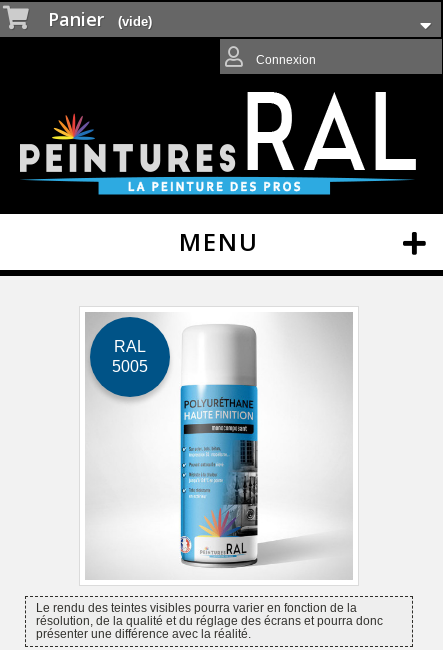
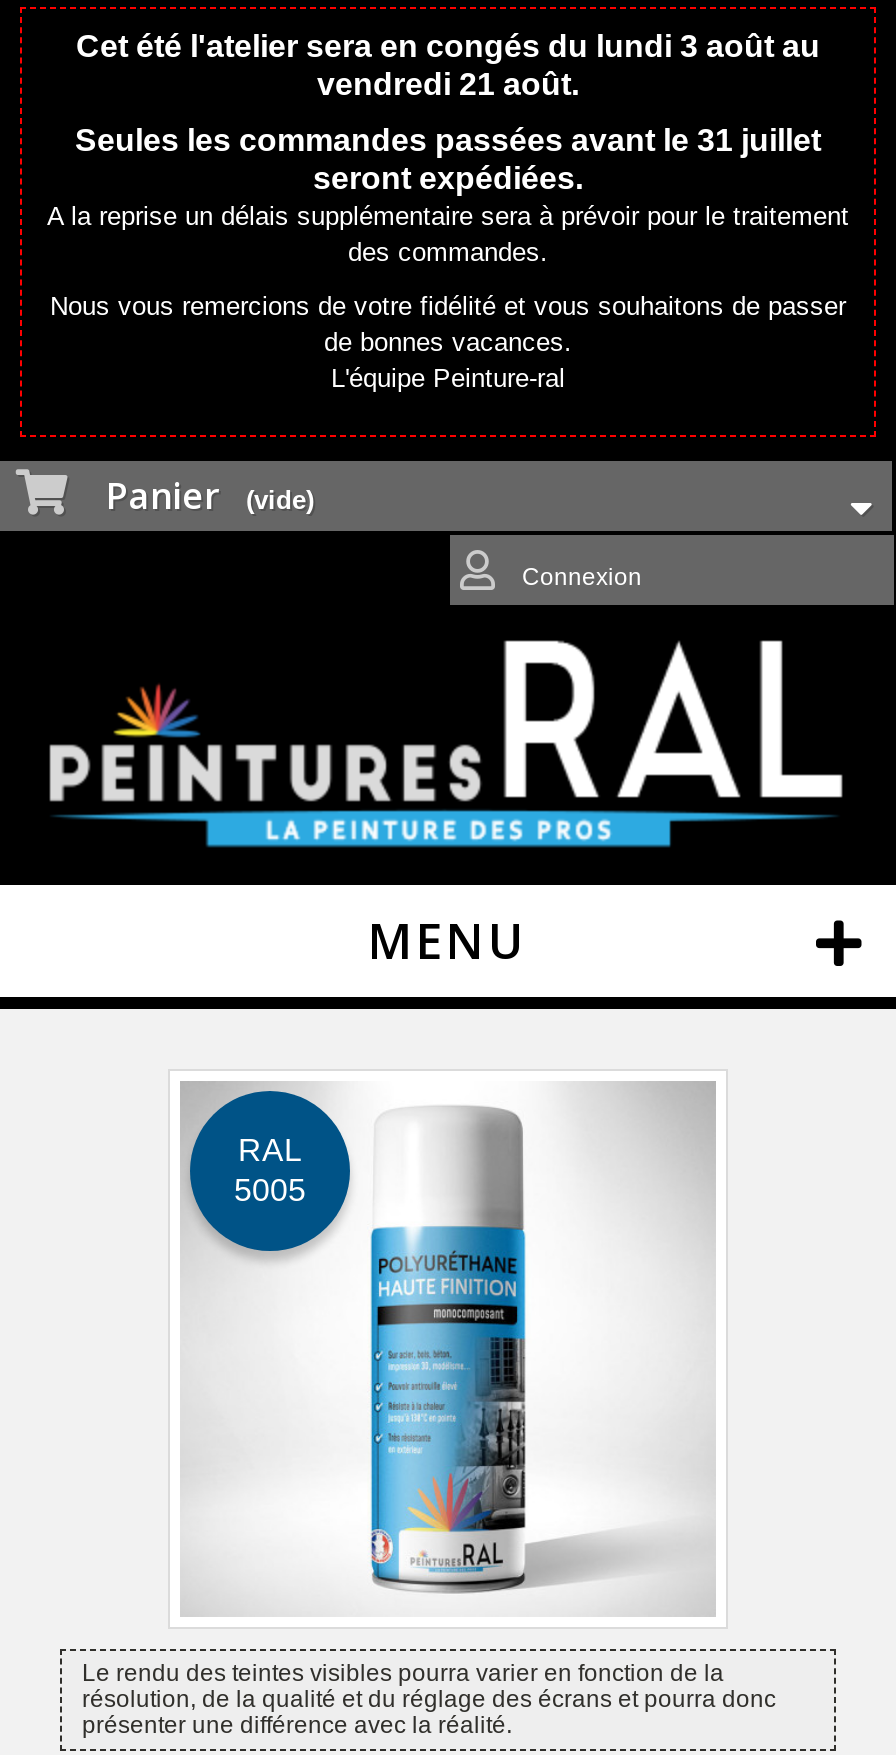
+ Cet été l'atelier sera en congés du lundi 3 août au
+ vendredi 21 août.
+ Seules les commandes passées avant le 31 juillet
+ seront expédiées.
+ A la reprise un délais supplémentaire sera à prévoir pour le traitement
+ des commandes.
+ Nous vous remercions de votre fidélité et vous souhaitons de passer
+ de bonnes vacances.
+ L'équipe Peinture-ral
